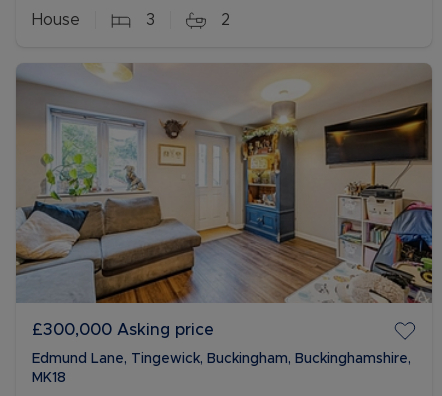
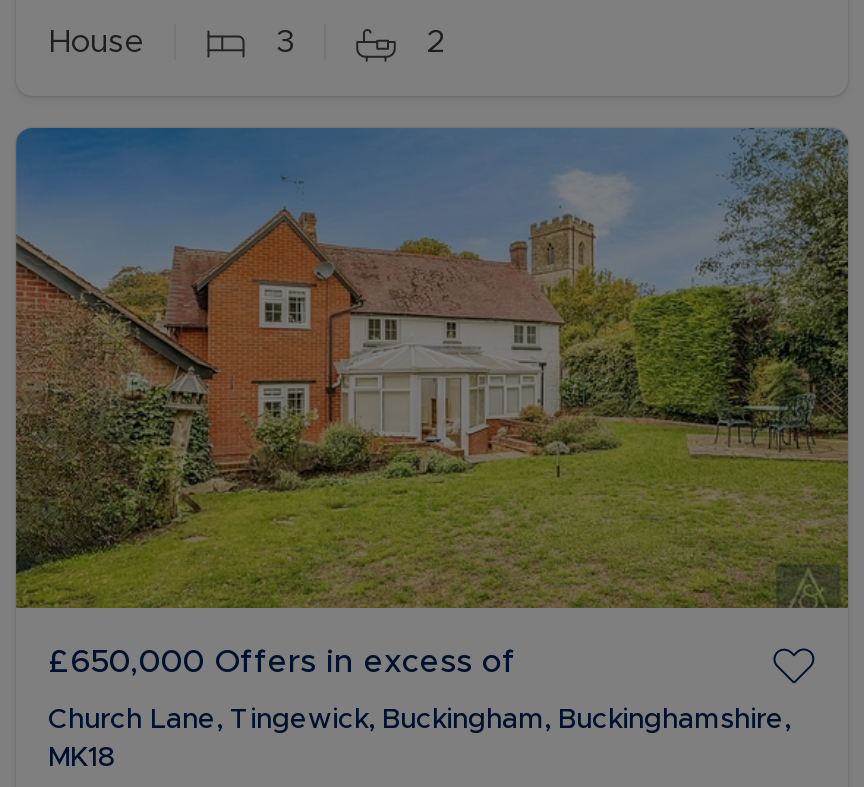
- [image]
- £300,000 Asking price
+ [image]
+ £650,000 Offers in excess of

- Edmund Lane, Tingewick, Buckingham, Buckinghamshire,
+ Church Lane, Tingewick, Buckingham, Buckinghamshire,
